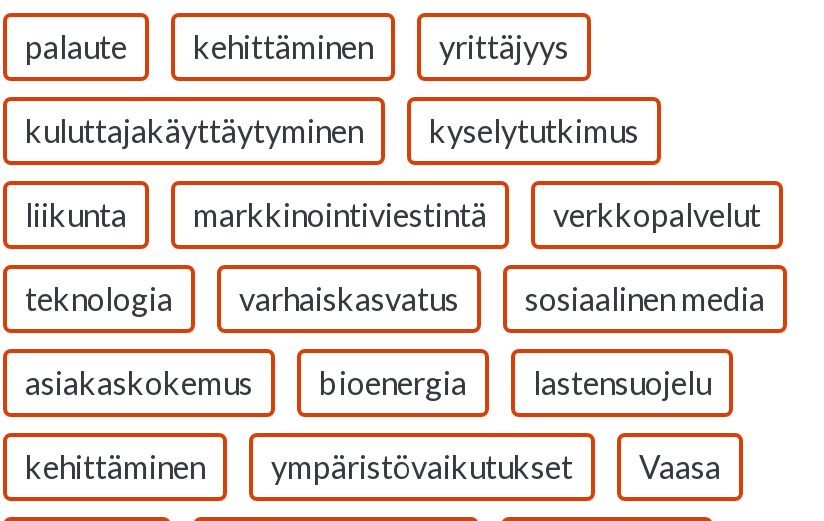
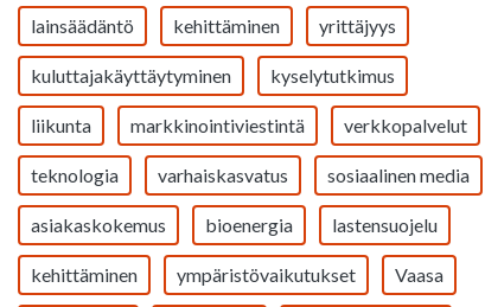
- palaute
+ lainsäädäntö
